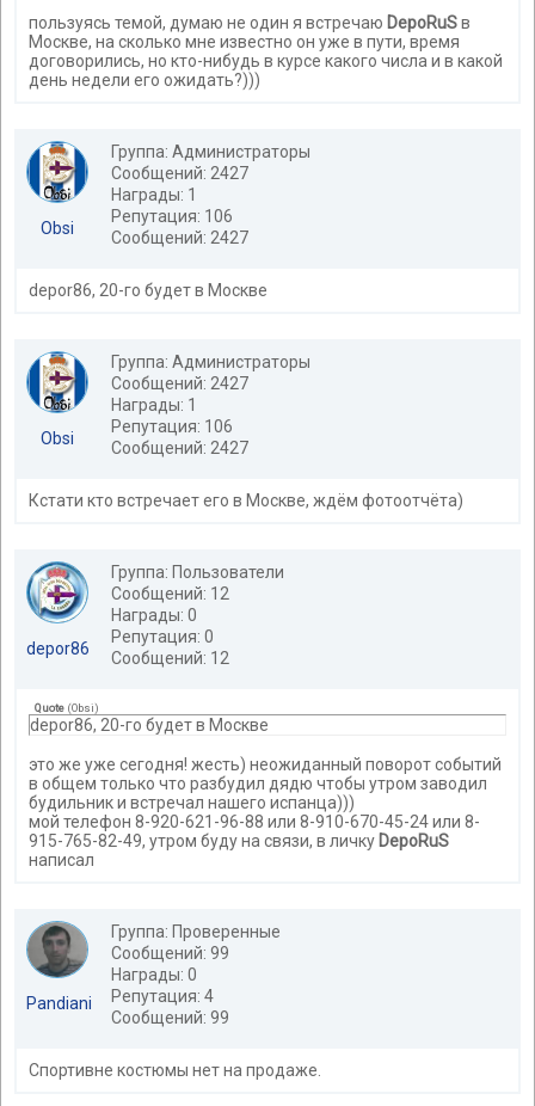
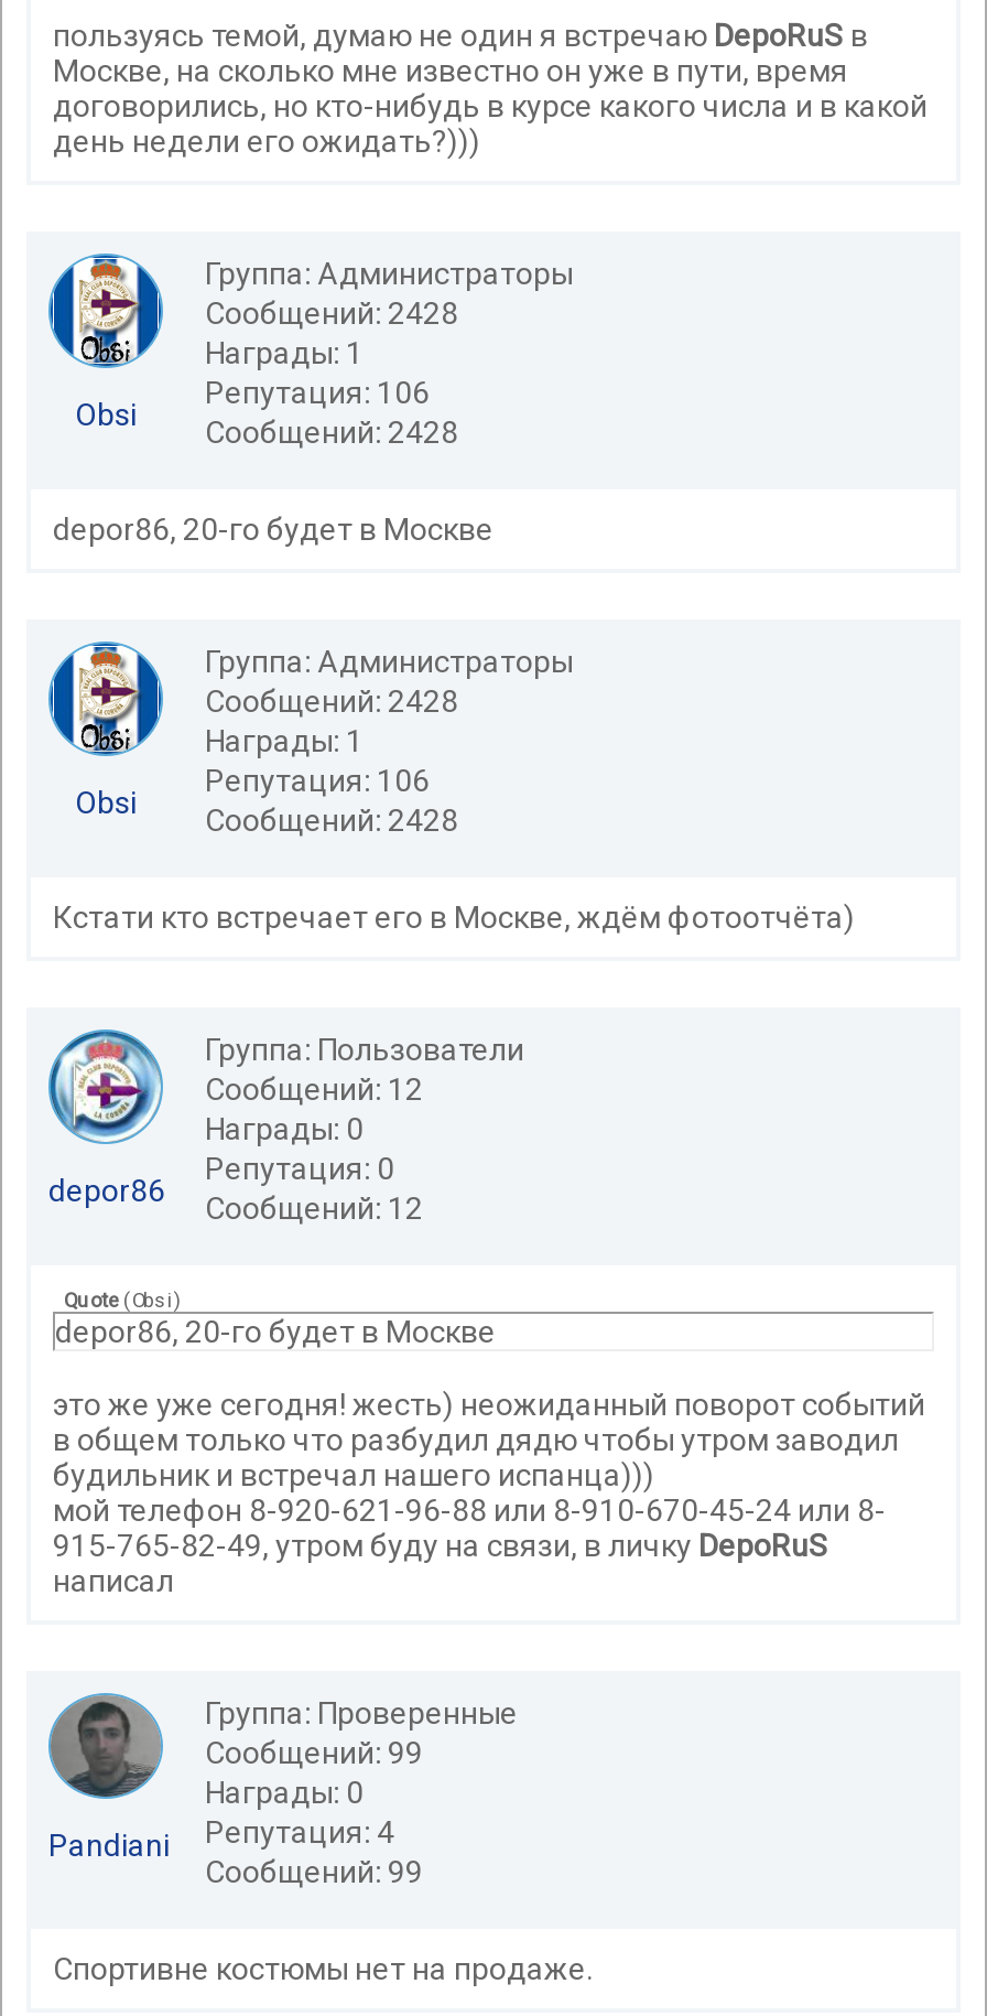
- Сообщений: 2427
+ Сообщений: 2428

- Obsi Сообщений: 2427
+ Obsi Сообщений: 2428

- Сообщений: 2427
+ Сообщений: 2428

- Obsi Сообщений: 2427
+ Obsi Сообщений: 2428
